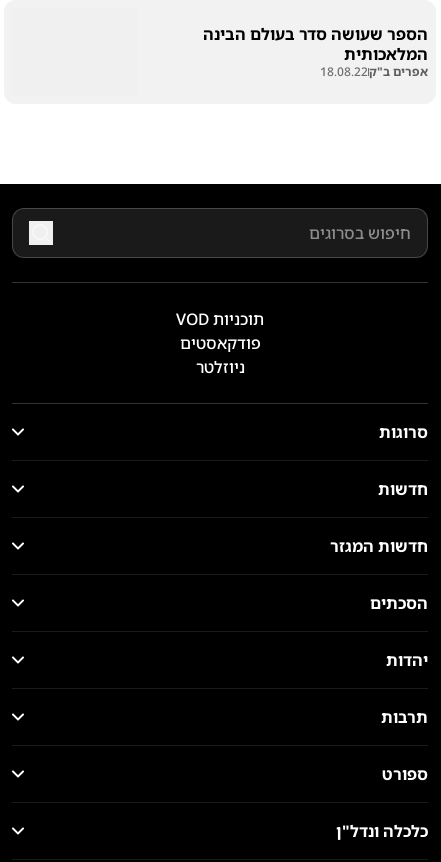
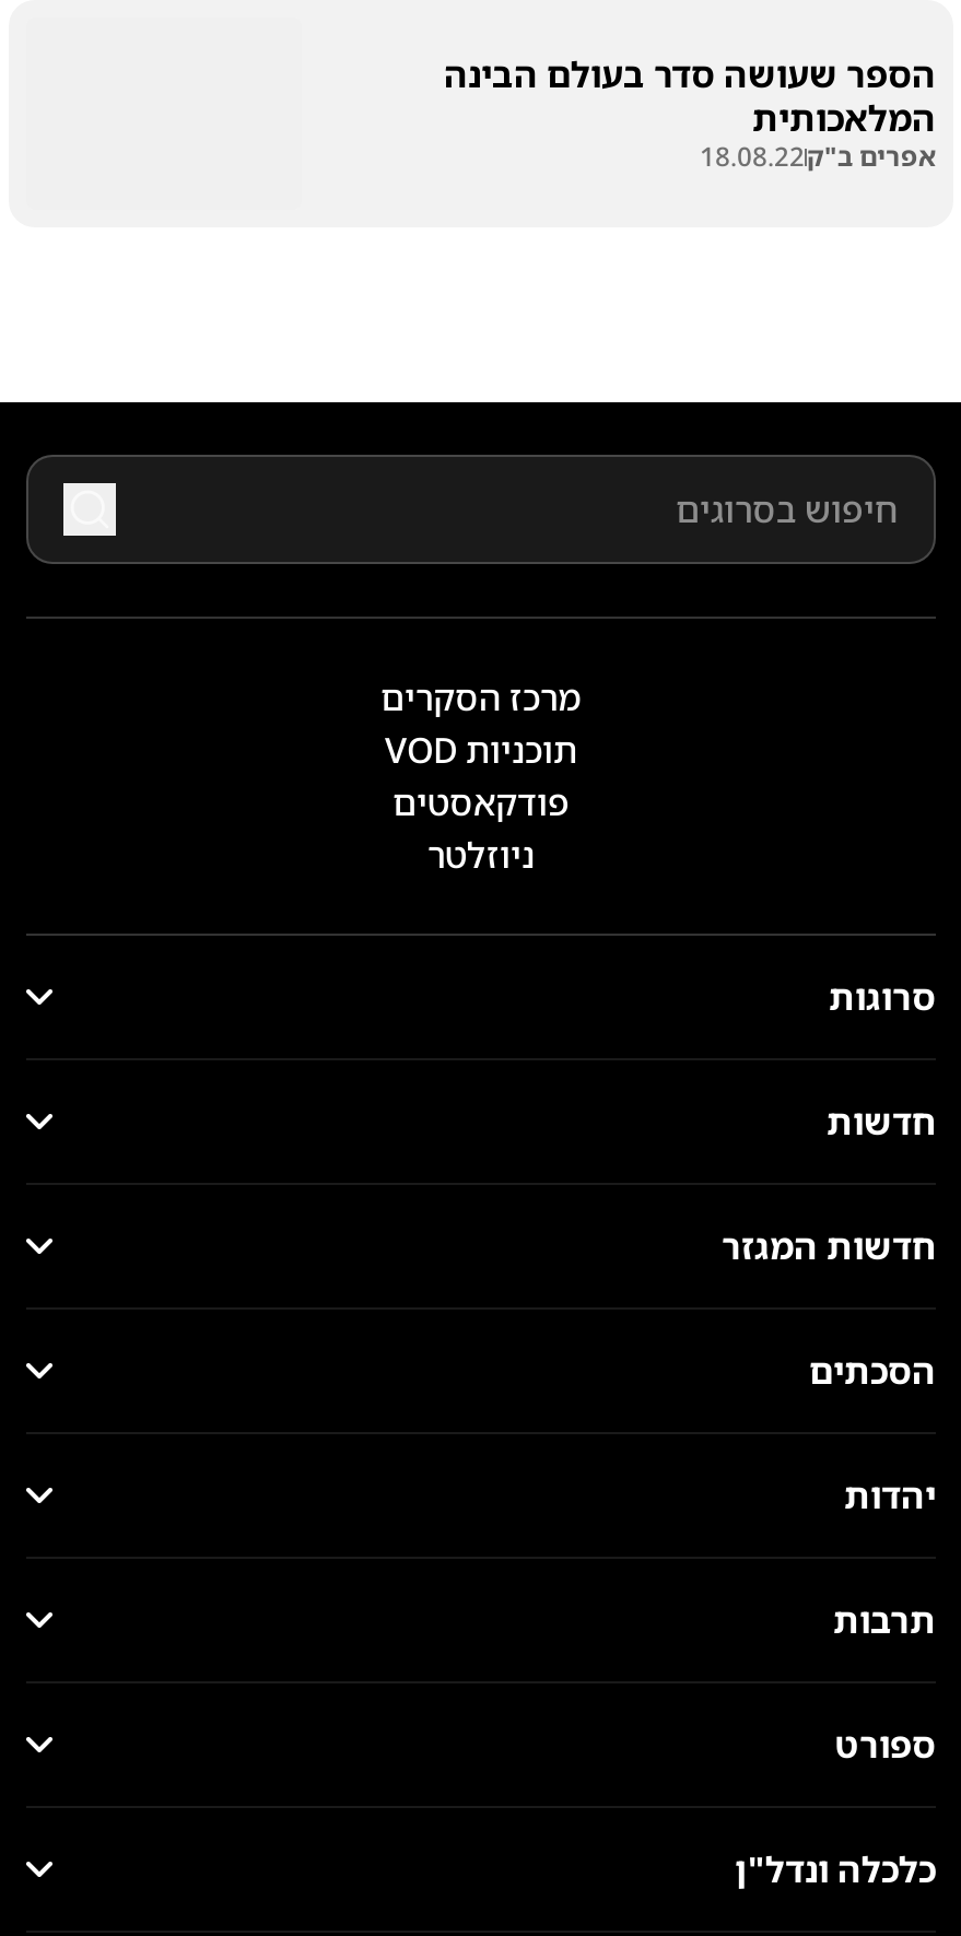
+ מרכז הסקרים
